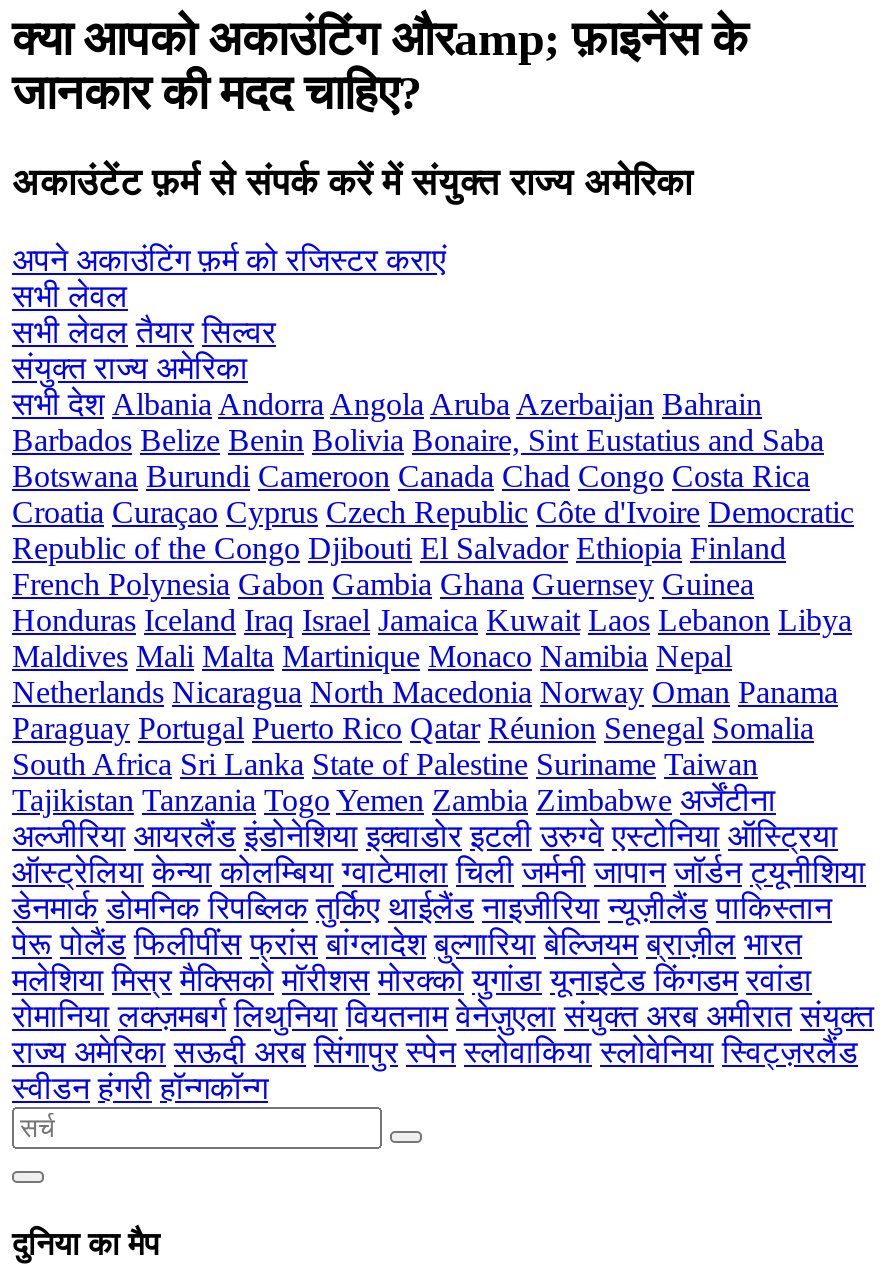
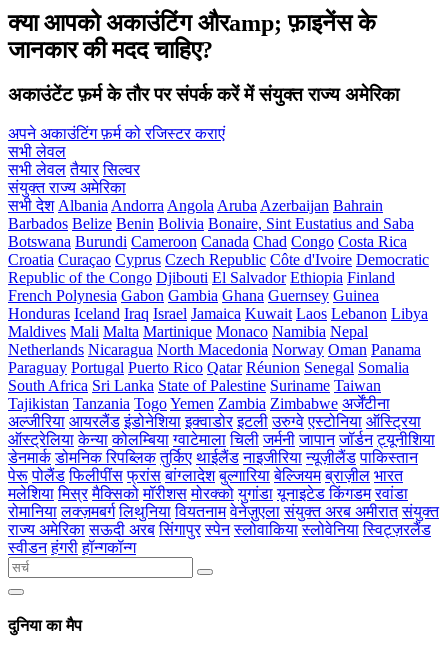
- अकाउंटेंट फ़र्म से संपर्क करें में संयुक्त राज्य अमेरिका
+ अकाउंटेंट फ़र्म के तौर पर संपर्क करें में संयुक्त राज्य अमेरिका
